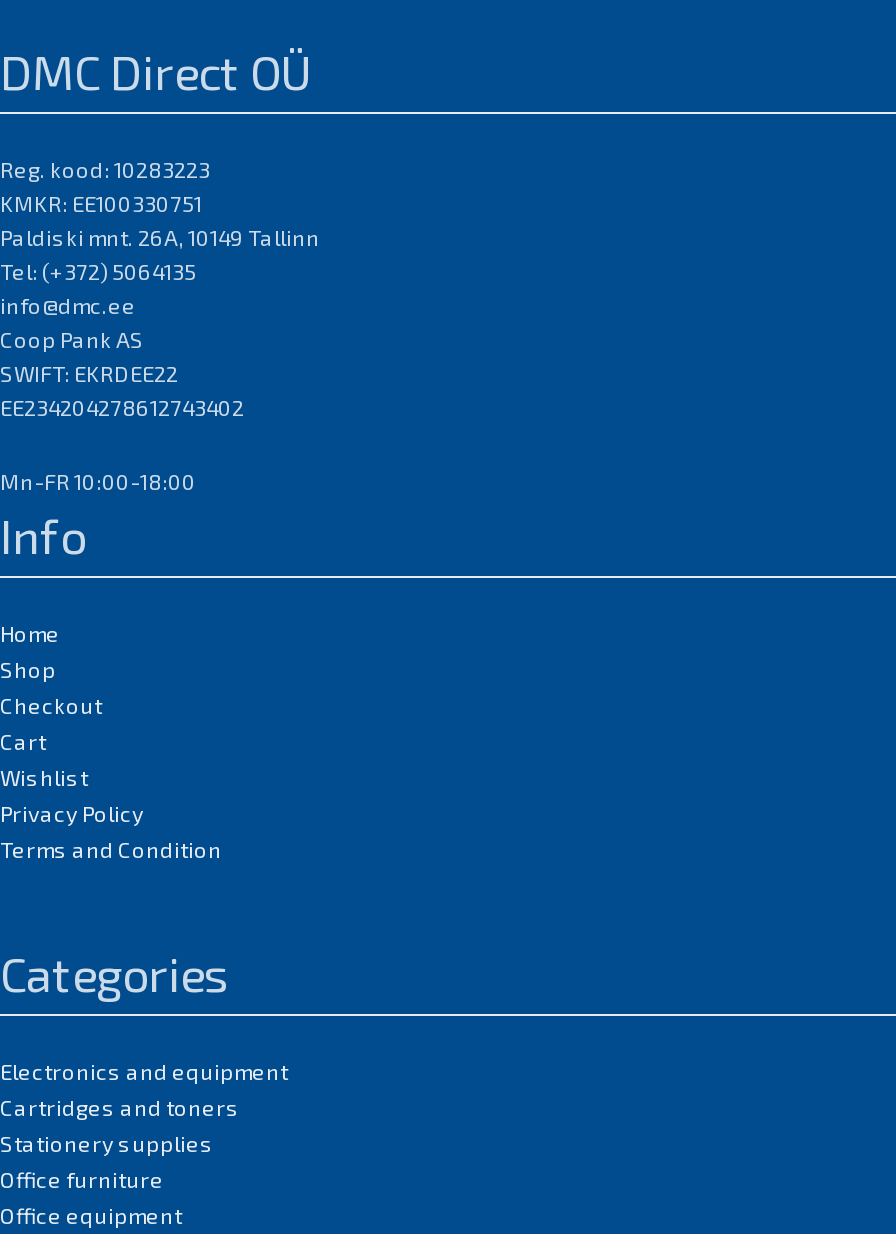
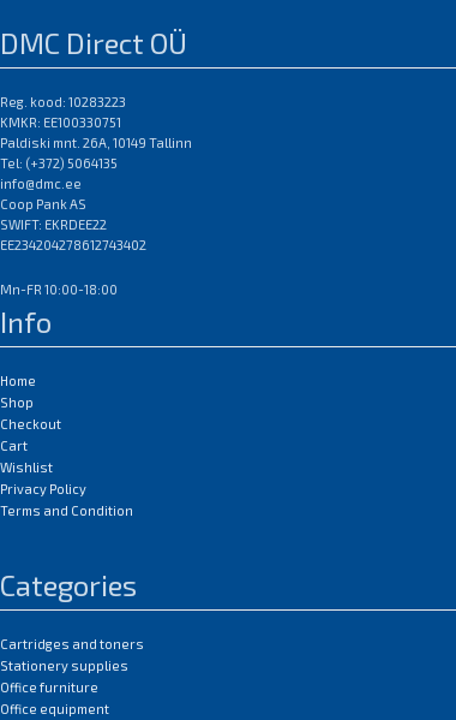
- Electronics and equipment
